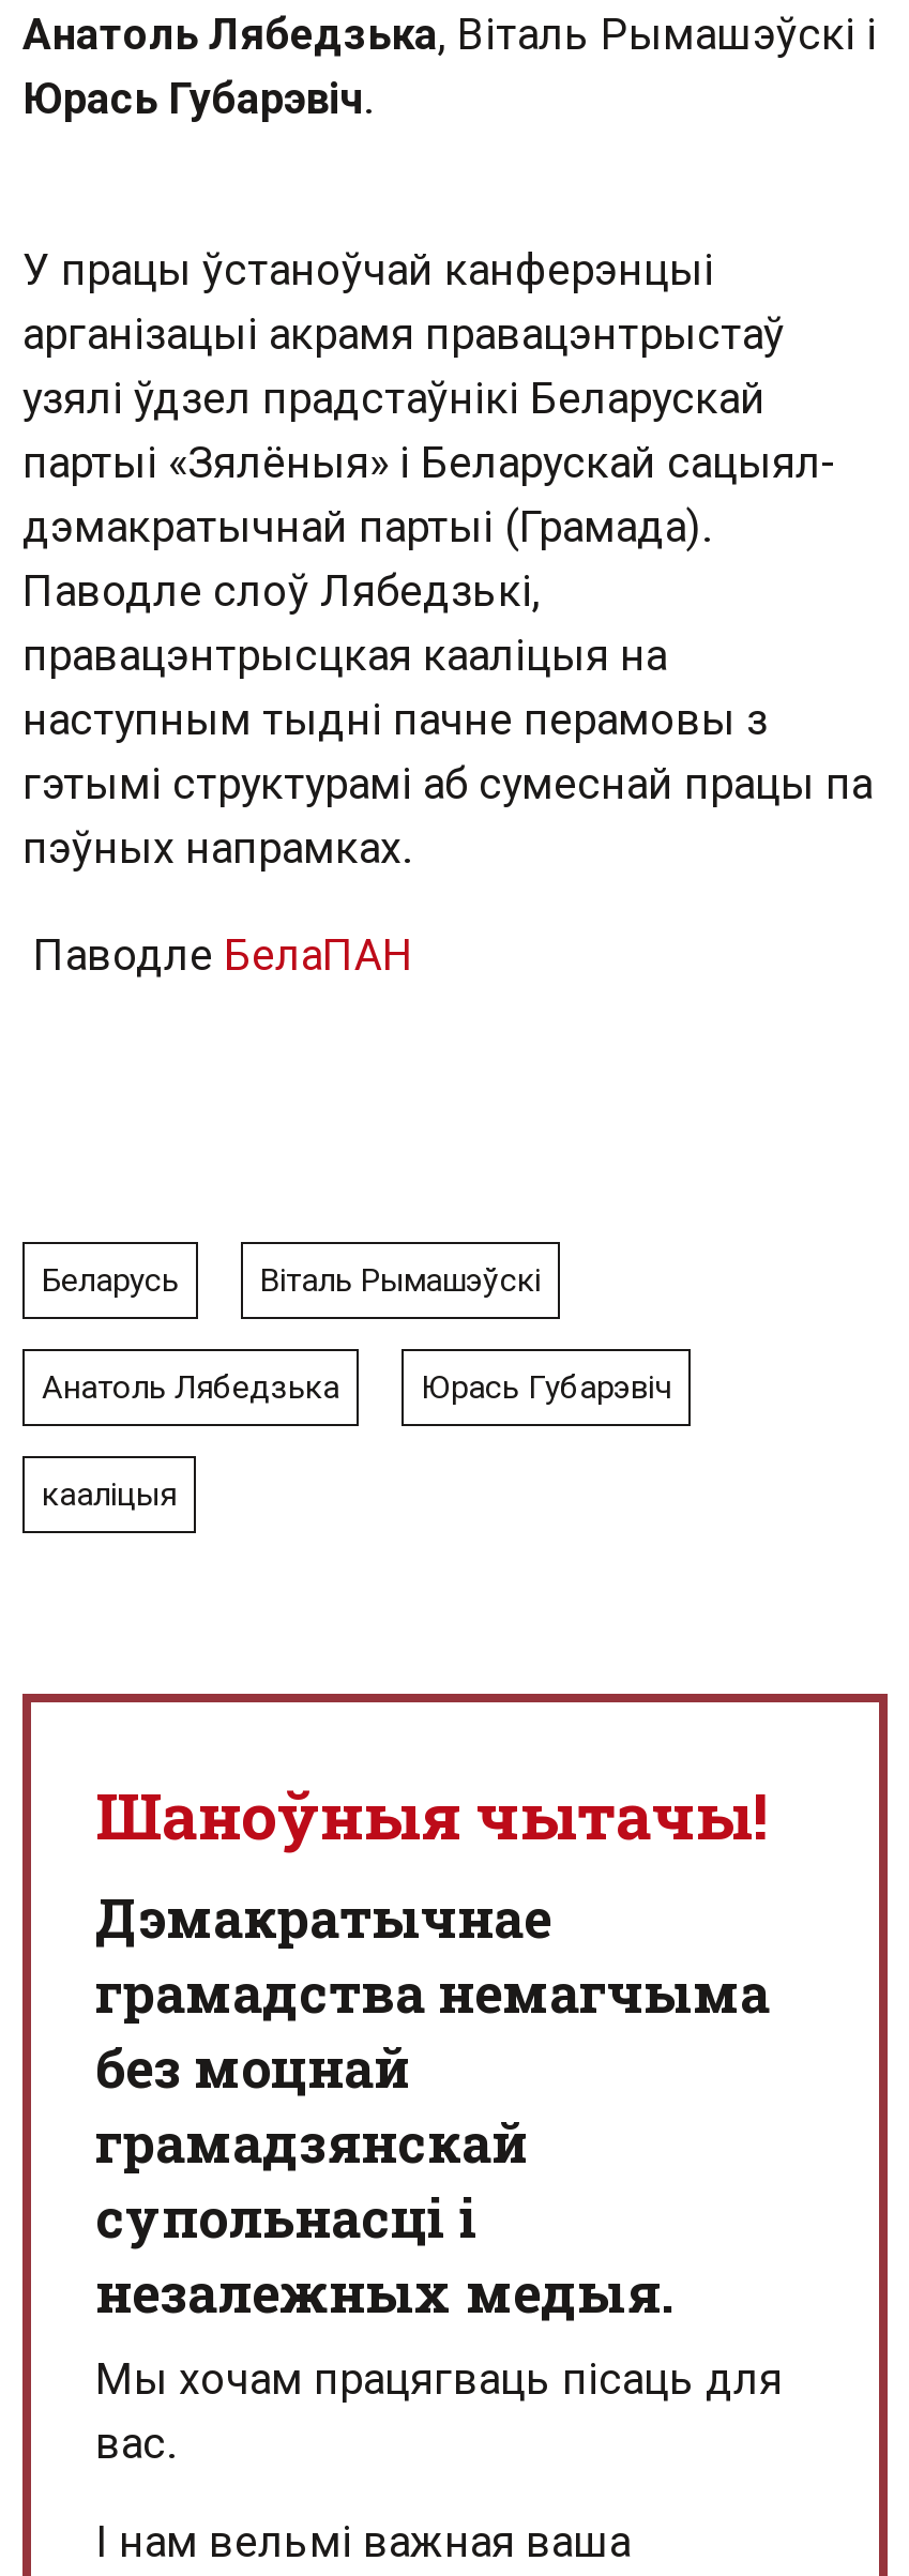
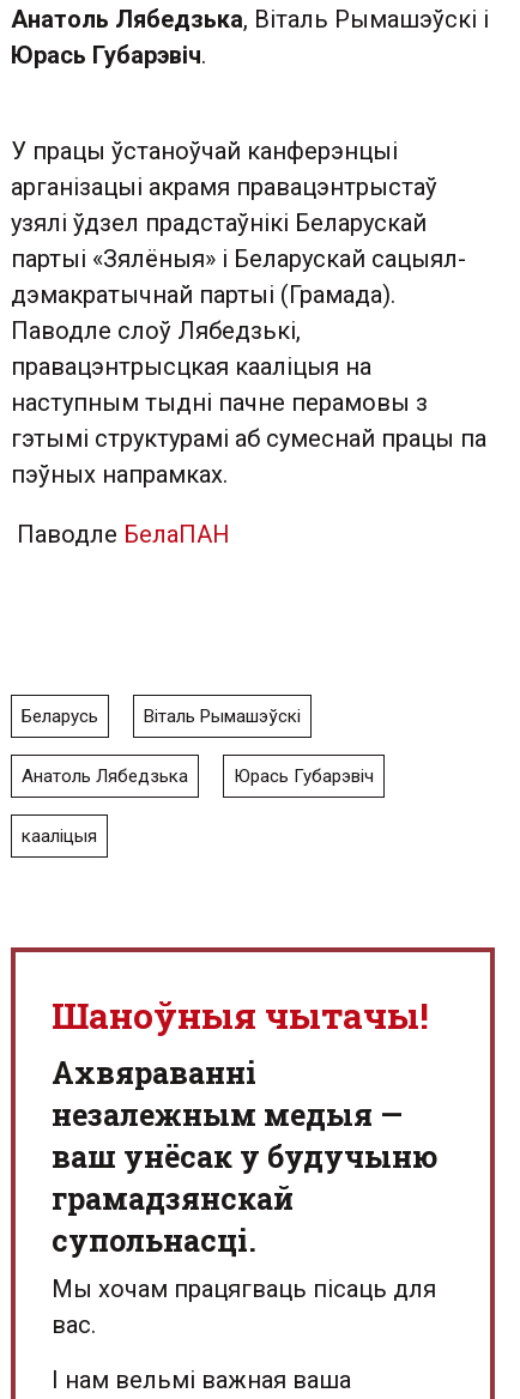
- Дэмакратычнае
- грамадства немагчыма
- без моцнай
+ Aхвяраванні
+ незалежным медыя —
+ ваш унёсак у будучыню

- супольнасці і
- незалежных медыя.
+ супольнасці.
